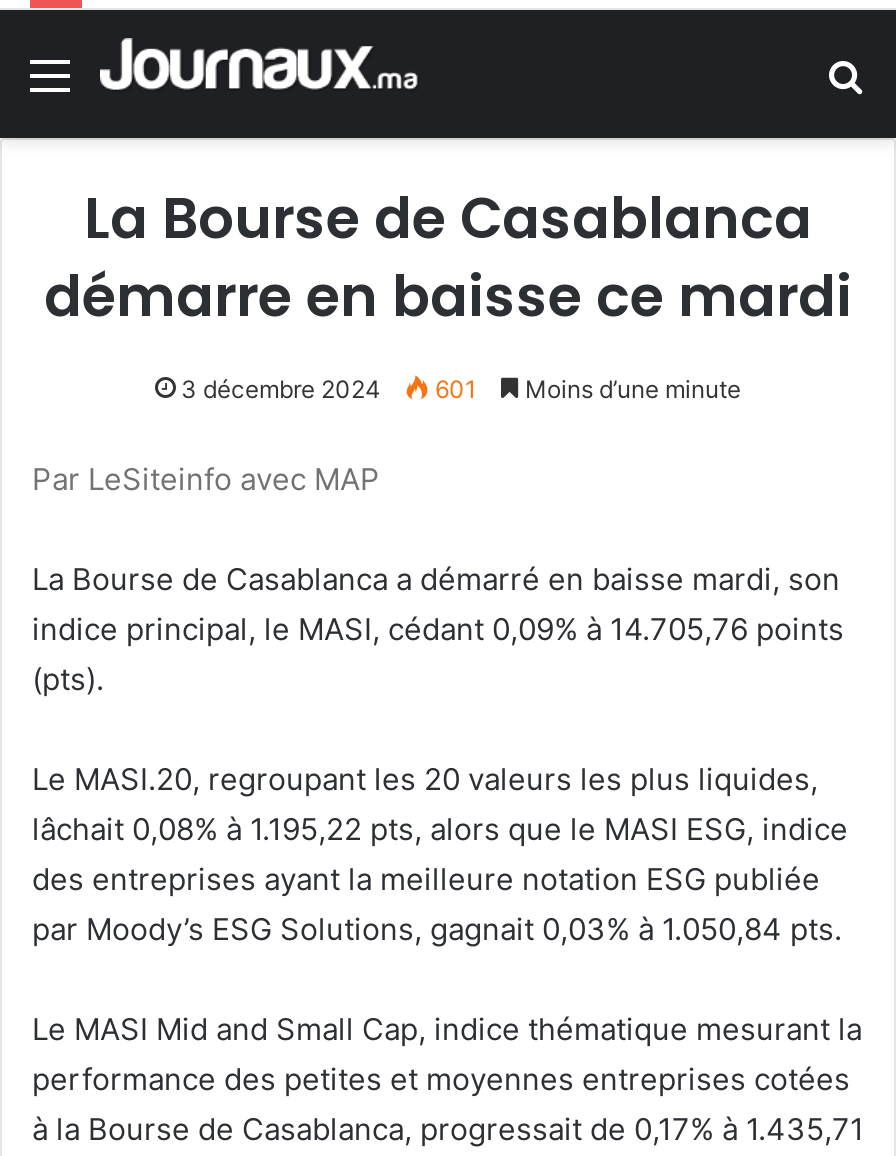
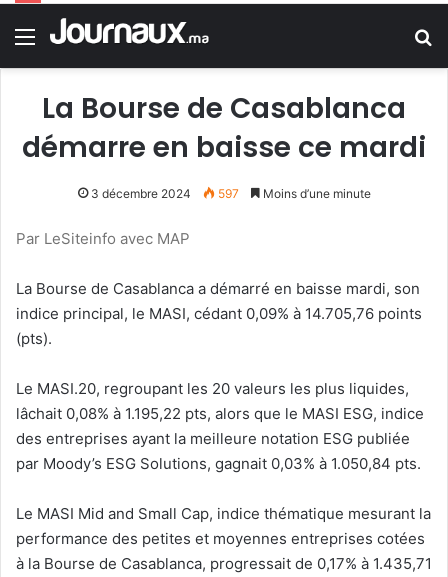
- 3 décembre 2024 601 Moins d’une minute
+ 3 décembre 2024 597 Moins d’une minute
